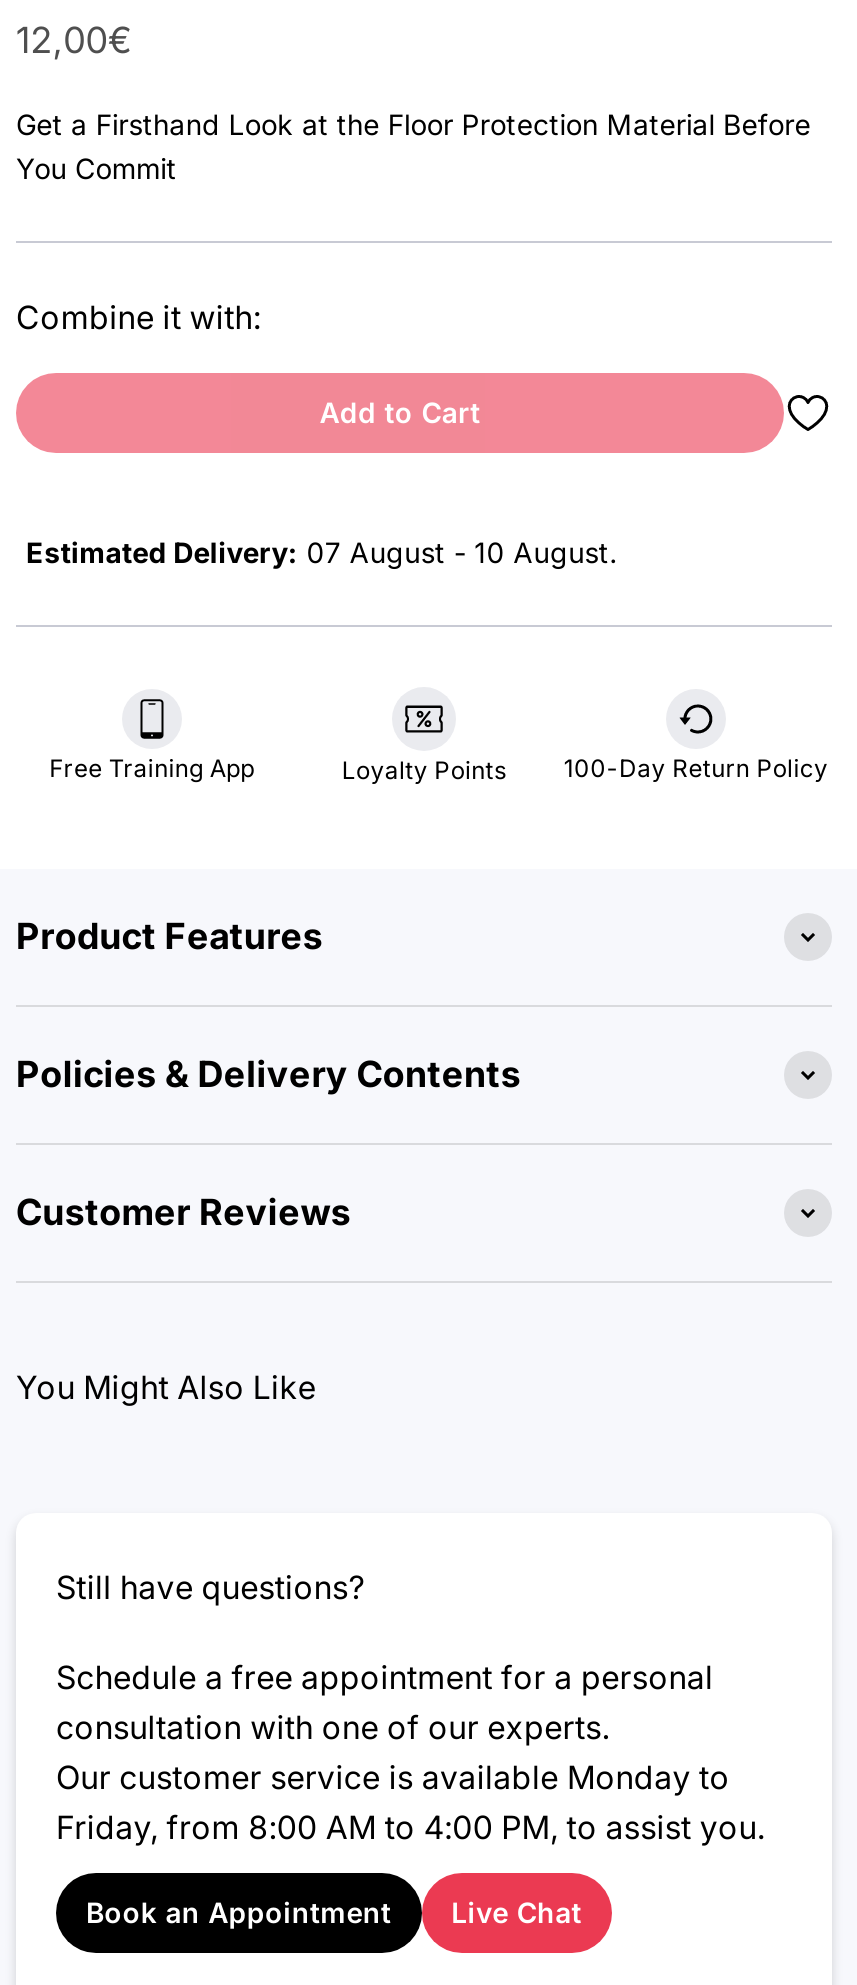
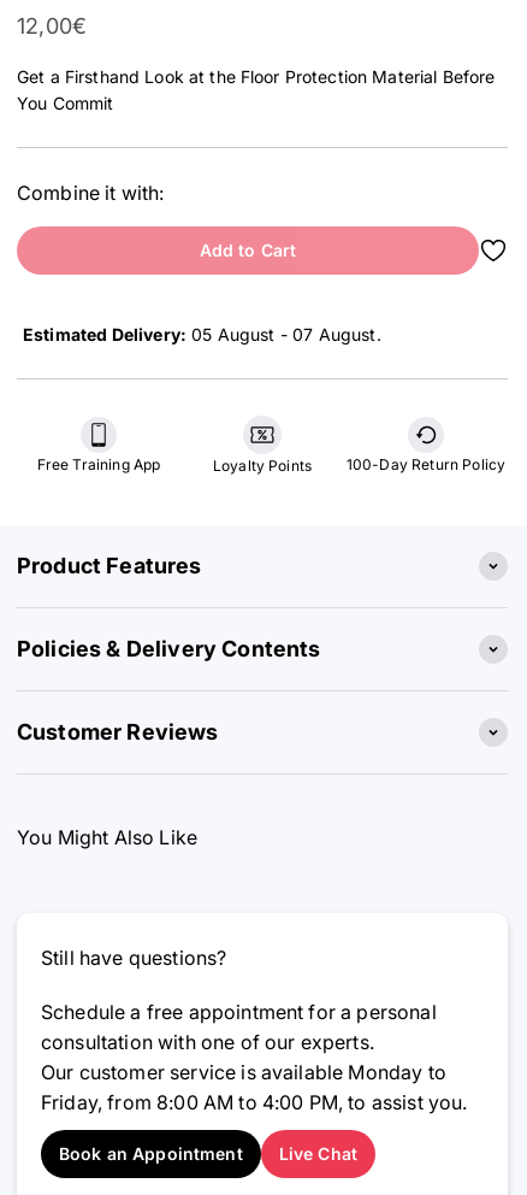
- Estimated Delivery: 07 August - 10 August.
+ Estimated Delivery: 05 August - 07 August.
